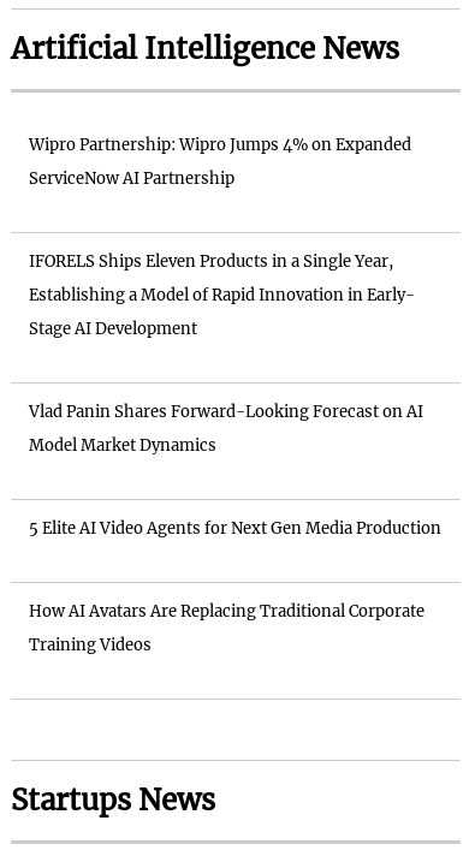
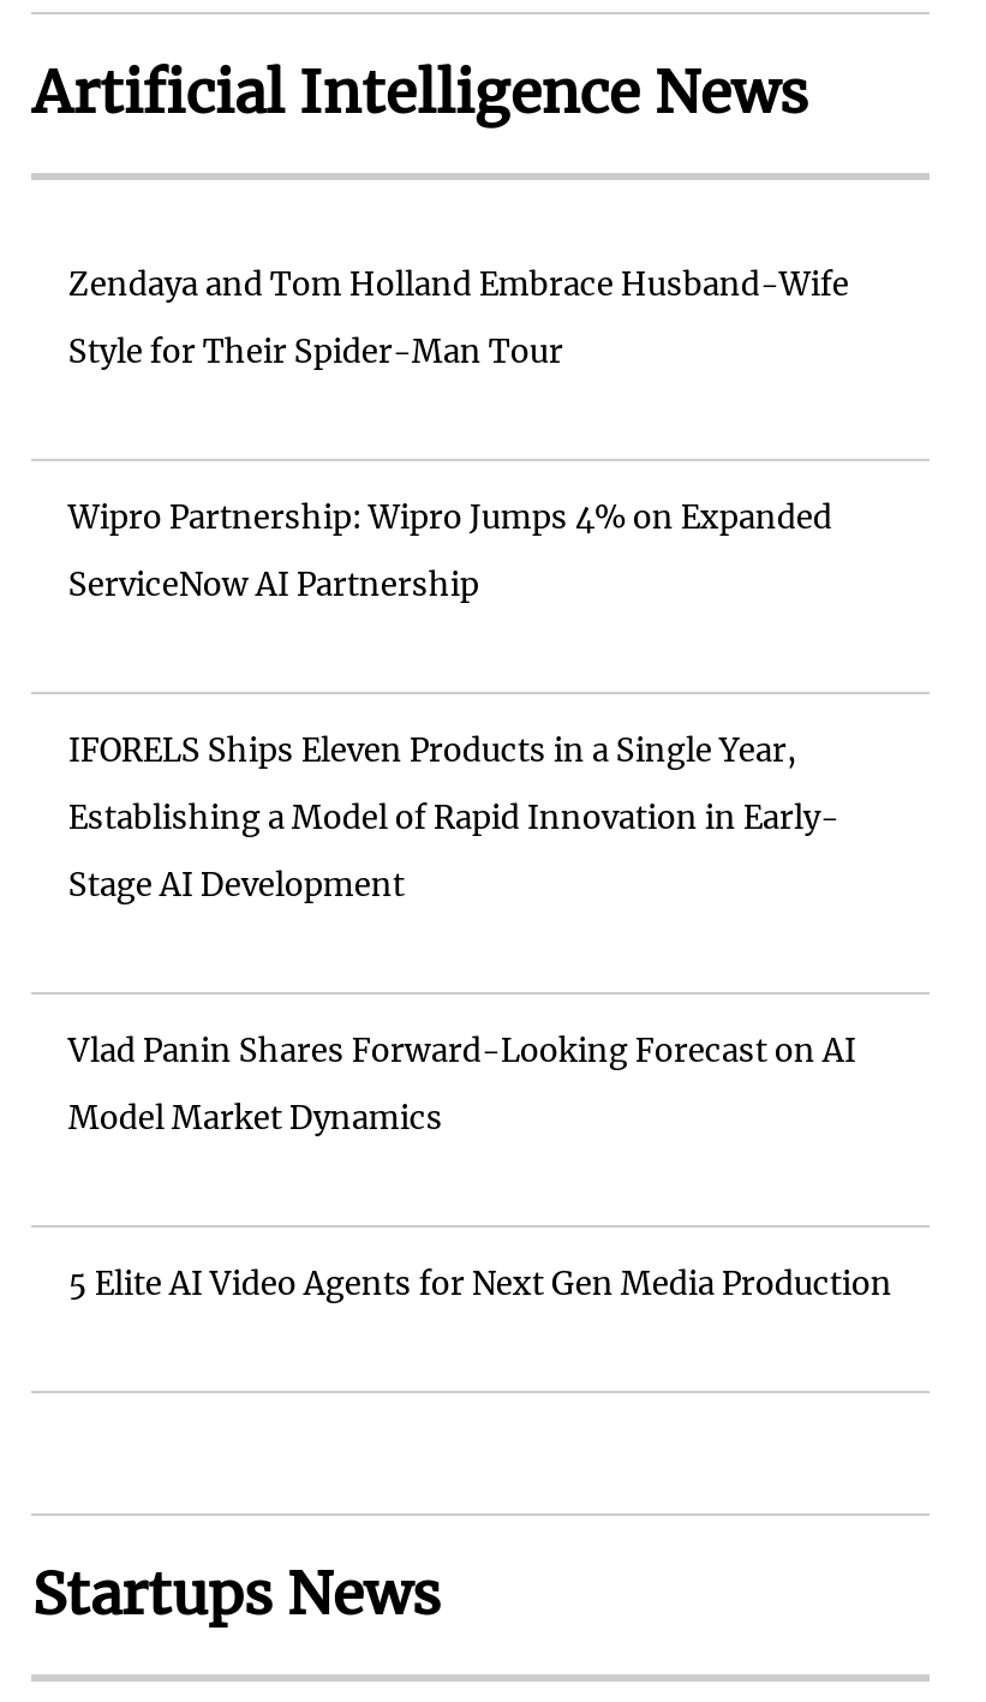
+ Zendaya and Tom Holland Embrace Husband-Wife
+ Style for Their Spider-Man Tour

moved down: Wipro Partnership: Wipro Jumps 4% on Expanded | ServiceNow AI Partnership | IFORELS Ships Eleven Products in a Single Year, | Establishing a Model of Rapid Innovation in Early- | Stage AI Development | Vlad Panin Shares Forward-Looking Forecast on AI | Model Market Dynamics | 5 Elite AI Video Agents for Next Gen Media Production

- How AI Avatars Are Replacing Traditional Corporate
- Training Videos
